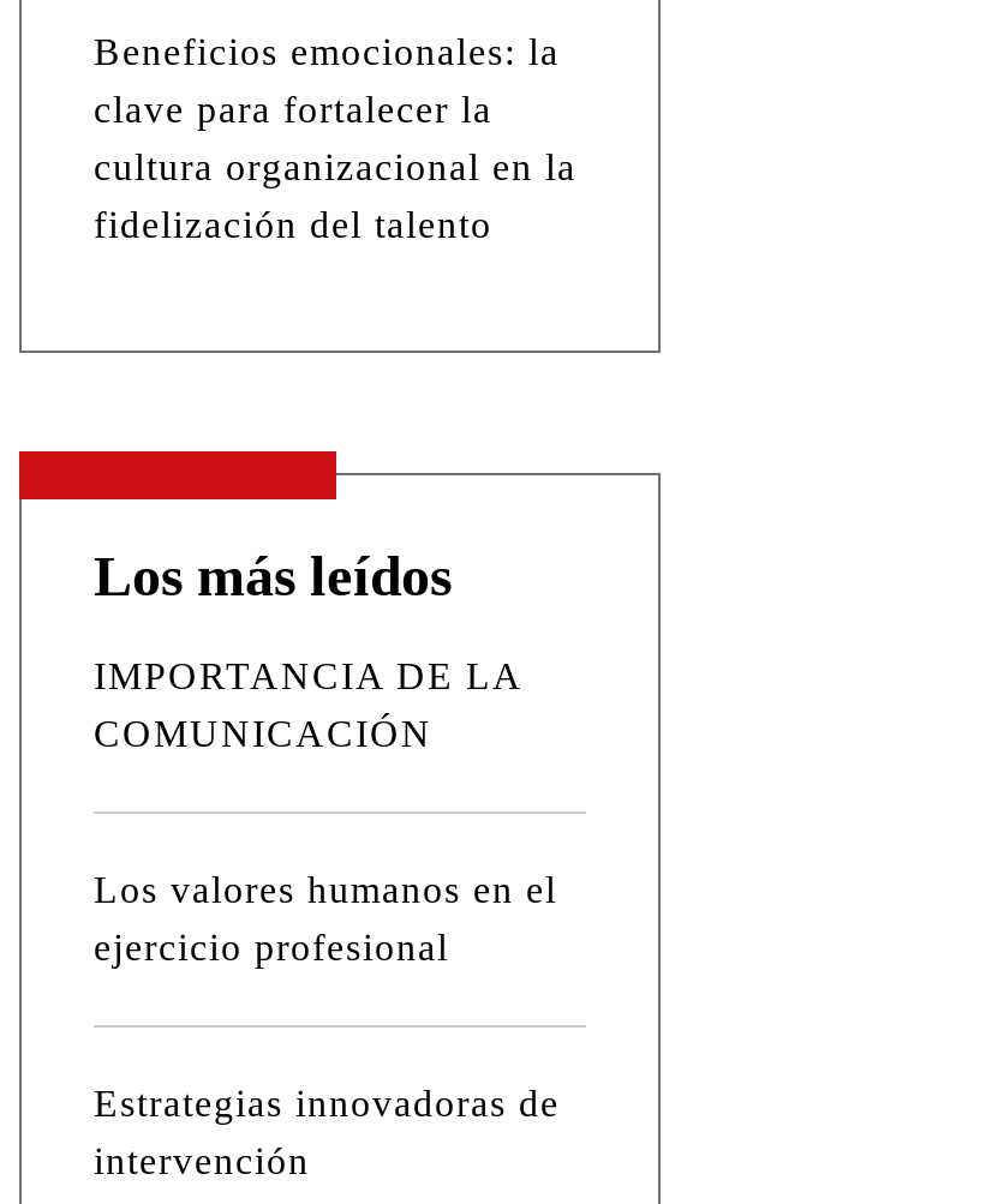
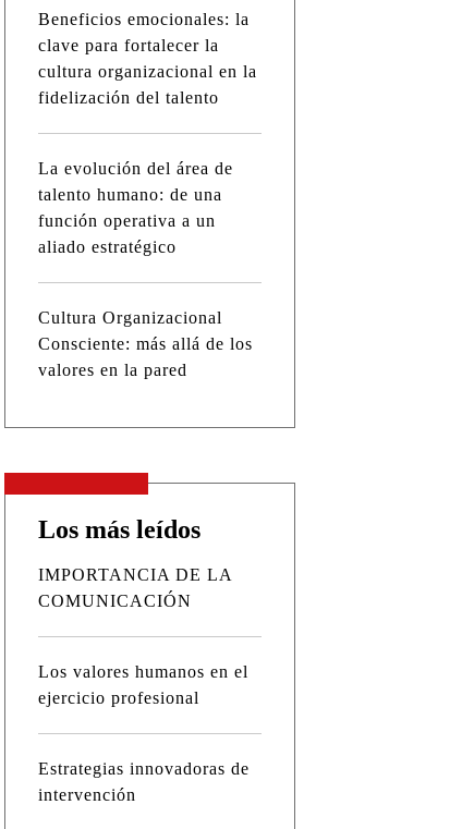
+ La evolución del área de
+ talento humano: de una
+ función operativa a un
+ aliado estratégico

+ Cultura Organizacional
+ Consciente: más allá de los
+ valores en la pared
